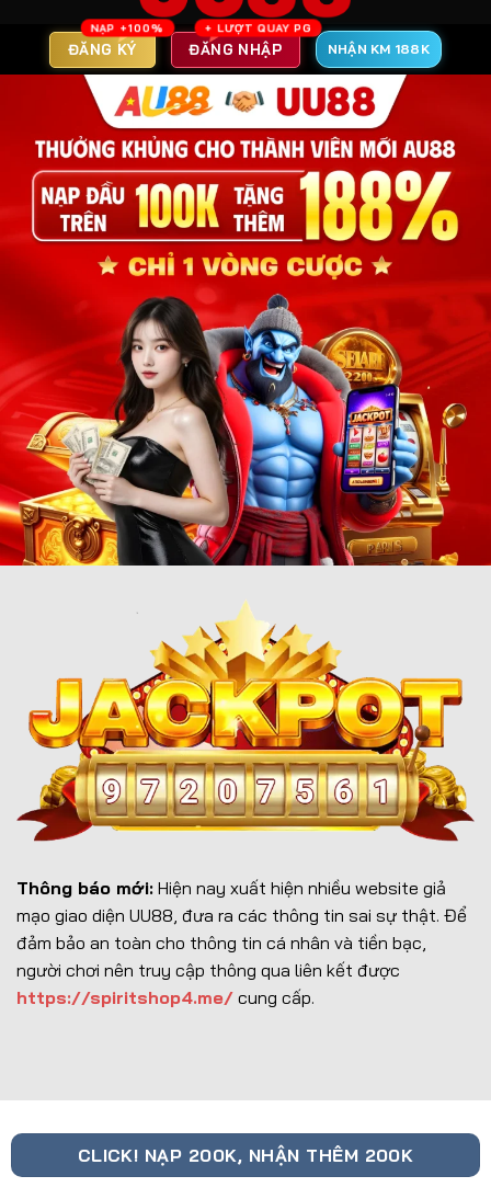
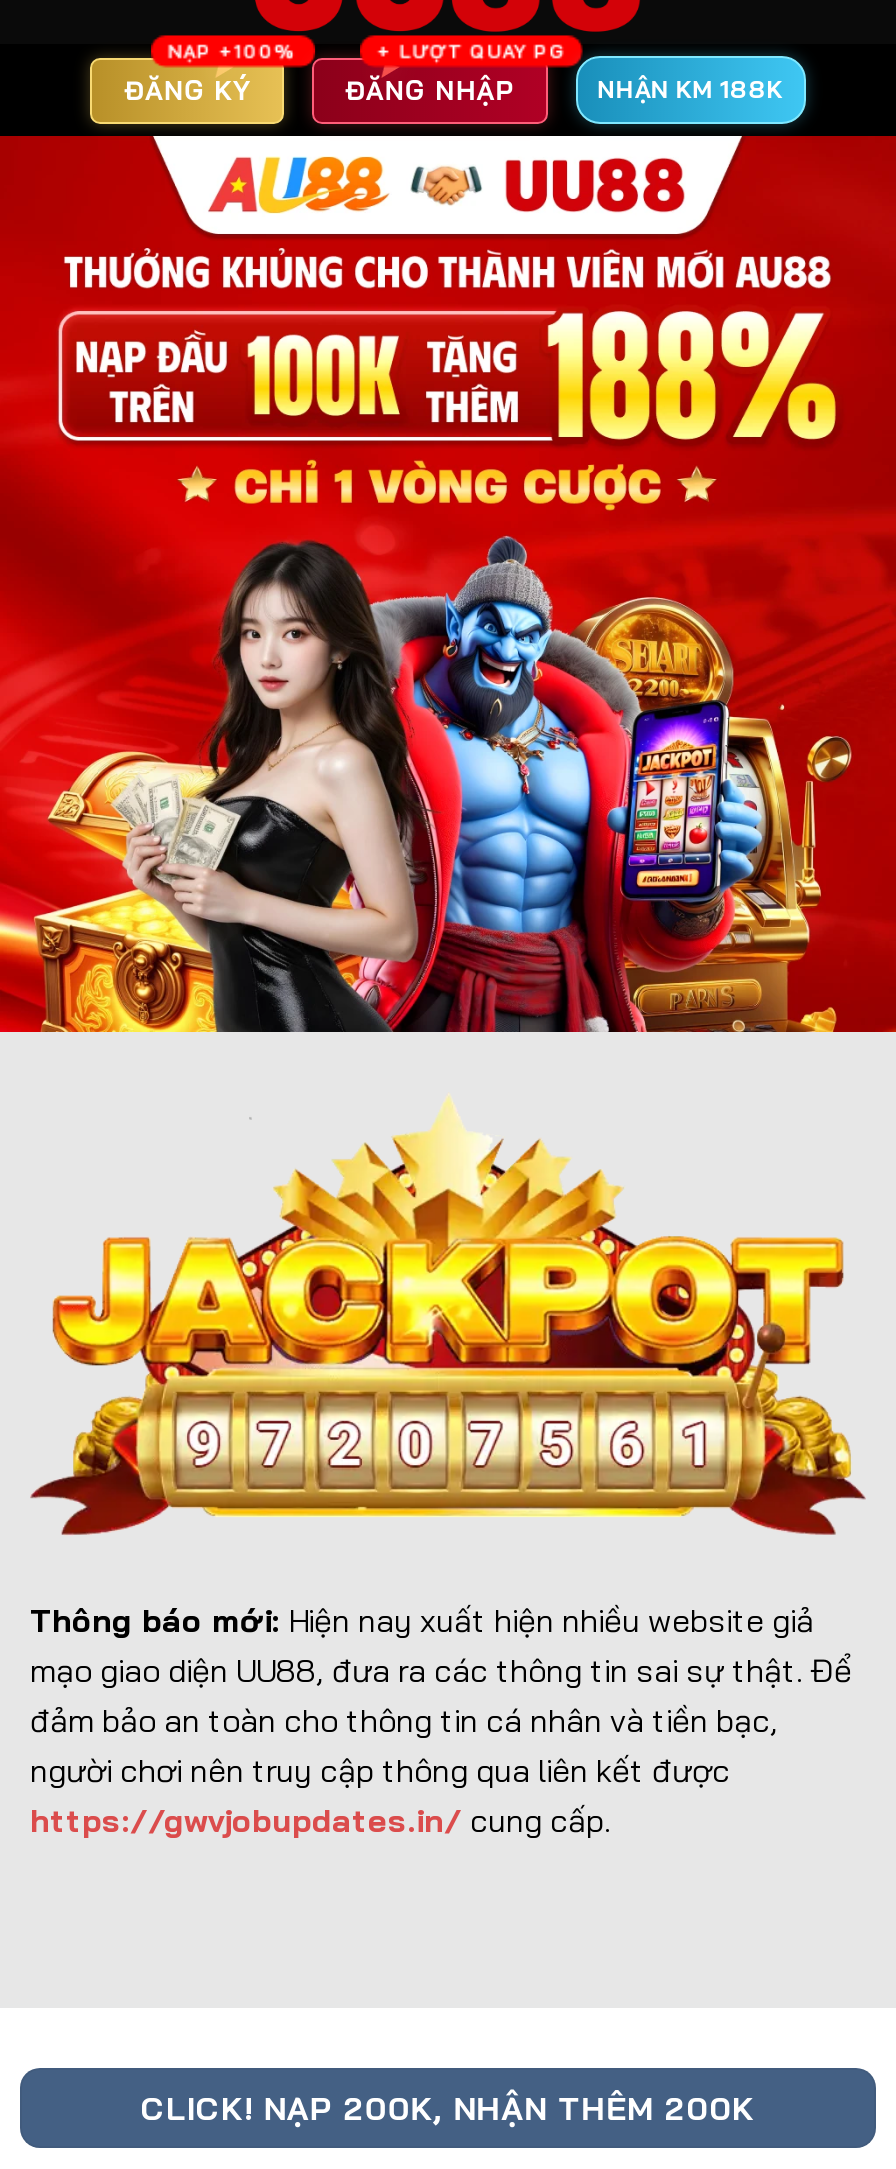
- https://spiritshop4.me/ cung cấp.
+ https://gwvjobupdates.in/ cung cấp.
